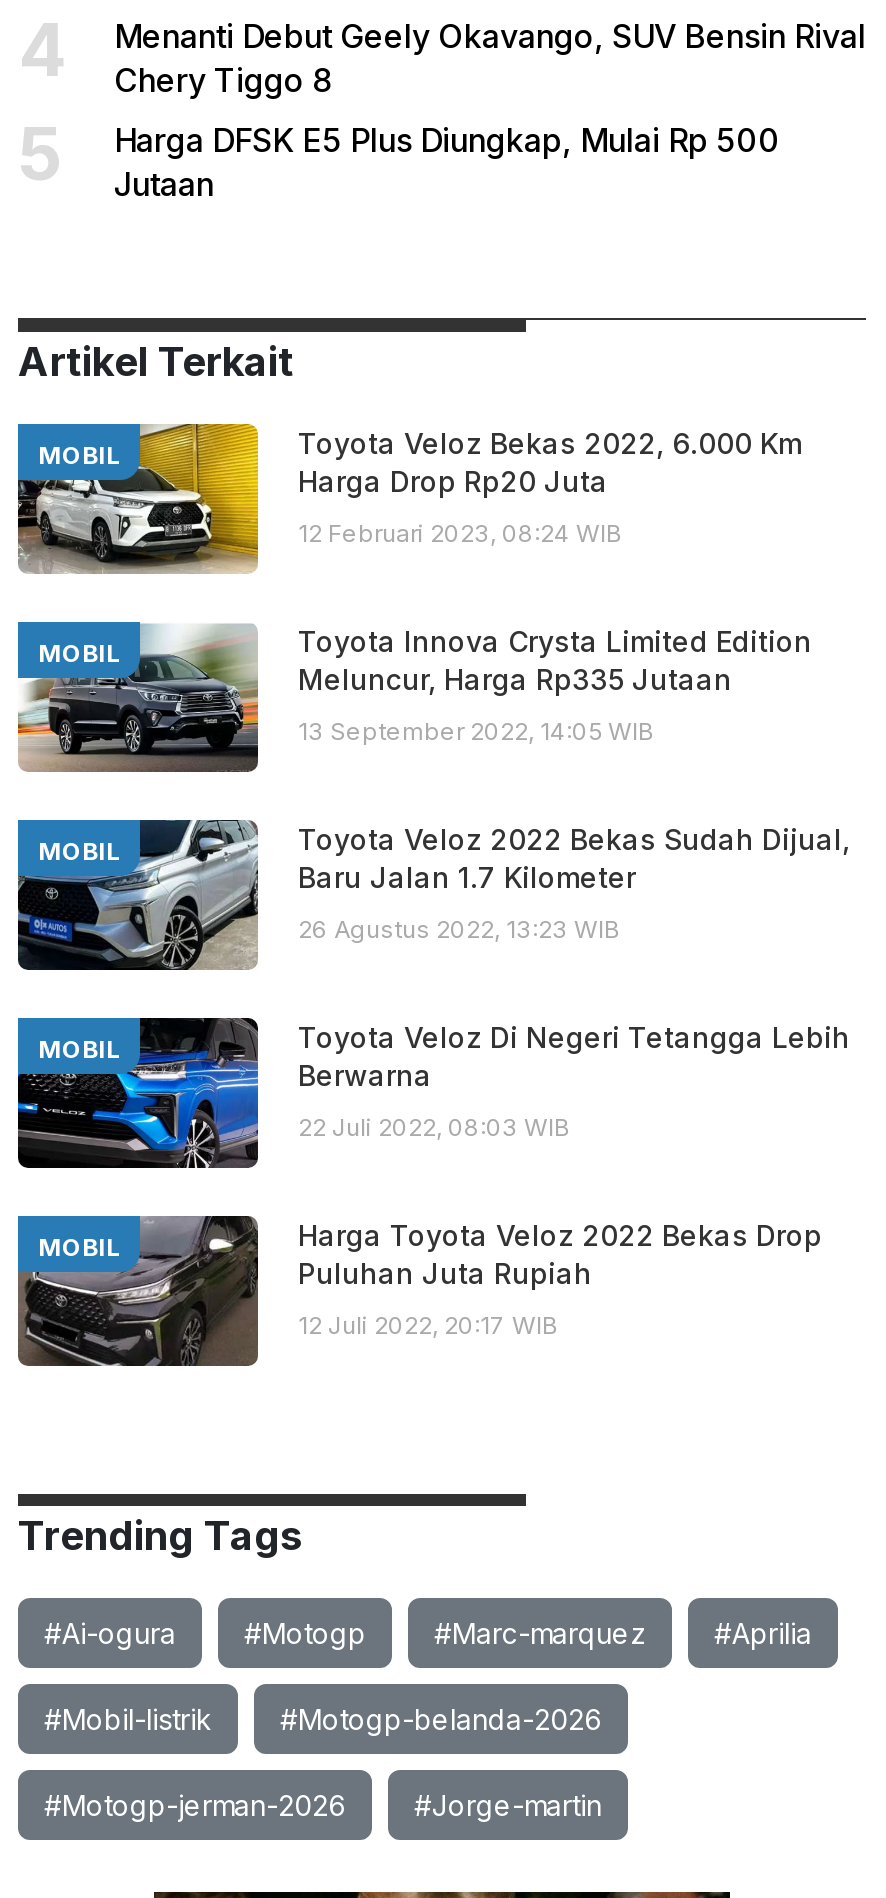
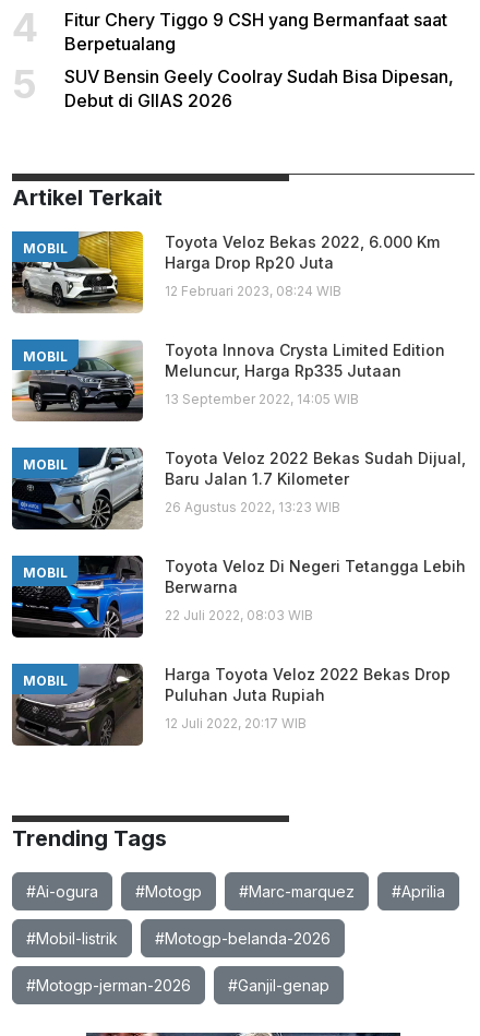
- Menanti Debut Geely Okavango, SUV Bensin Rival
- Chery Tiggo 8
+ Fitur Chery Tiggo 9 CSH yang Bermanfaat saat
+ Berpetualang

- Harga DFSK E5 Plus Diungkap, Mulai Rp 500
- Jutaan
+ SUV Bensin Geely Coolray Sudah Bisa Dipesan,
+ Debut di GIIAS 2026

- #Jorge-martin
+ #Ganjil-genap
